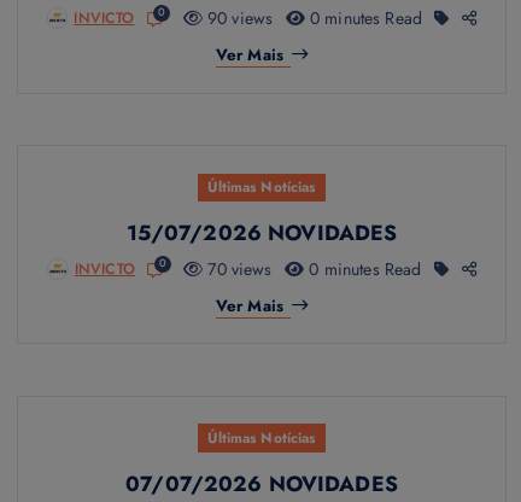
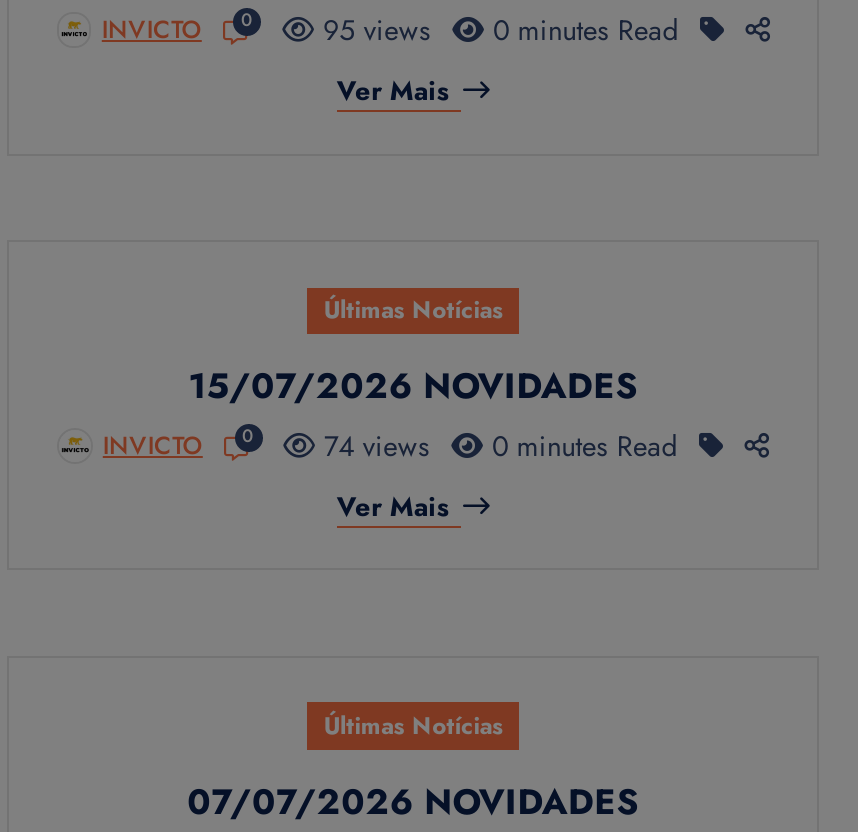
- 90 views 0 minutes Read
+ 95 views 0 minutes Read

- 70 views
+ 74 views
